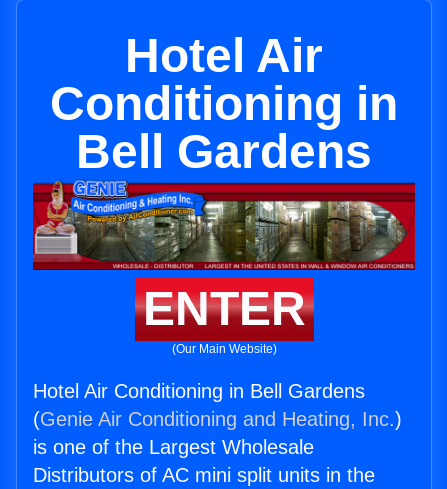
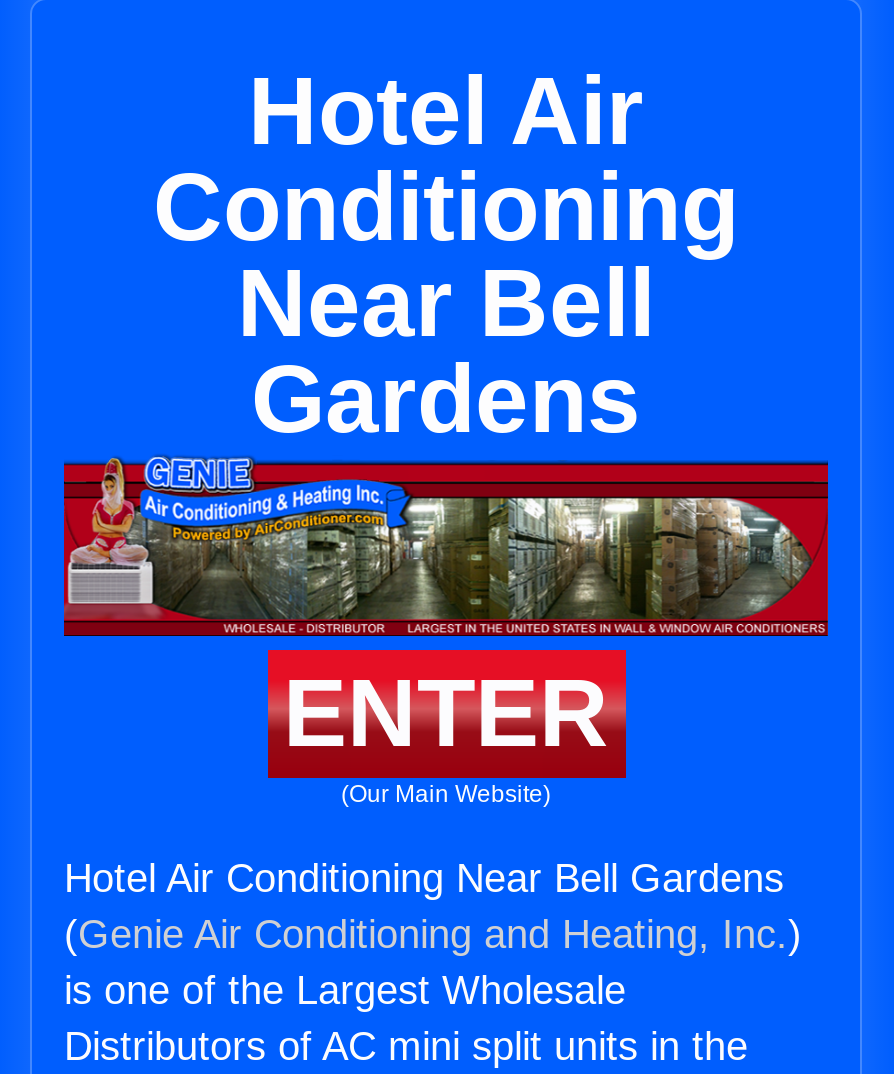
- Conditioning in
- Bell Gardens
+ Conditioning
+ Near Bell
+ Gardens

- Hotel Air Conditioning in Bell Gardens
+ Hotel Air Conditioning Near Bell Gardens
